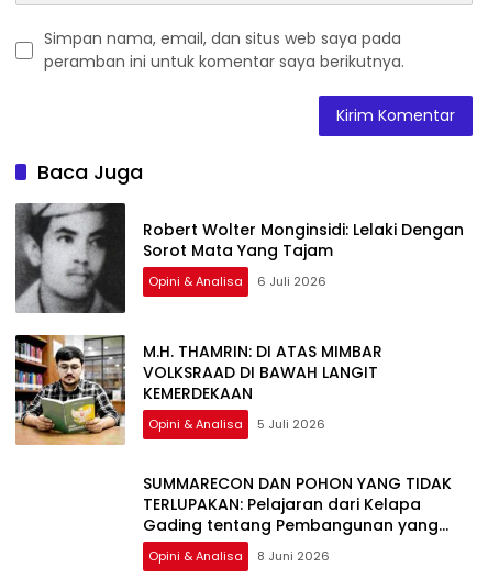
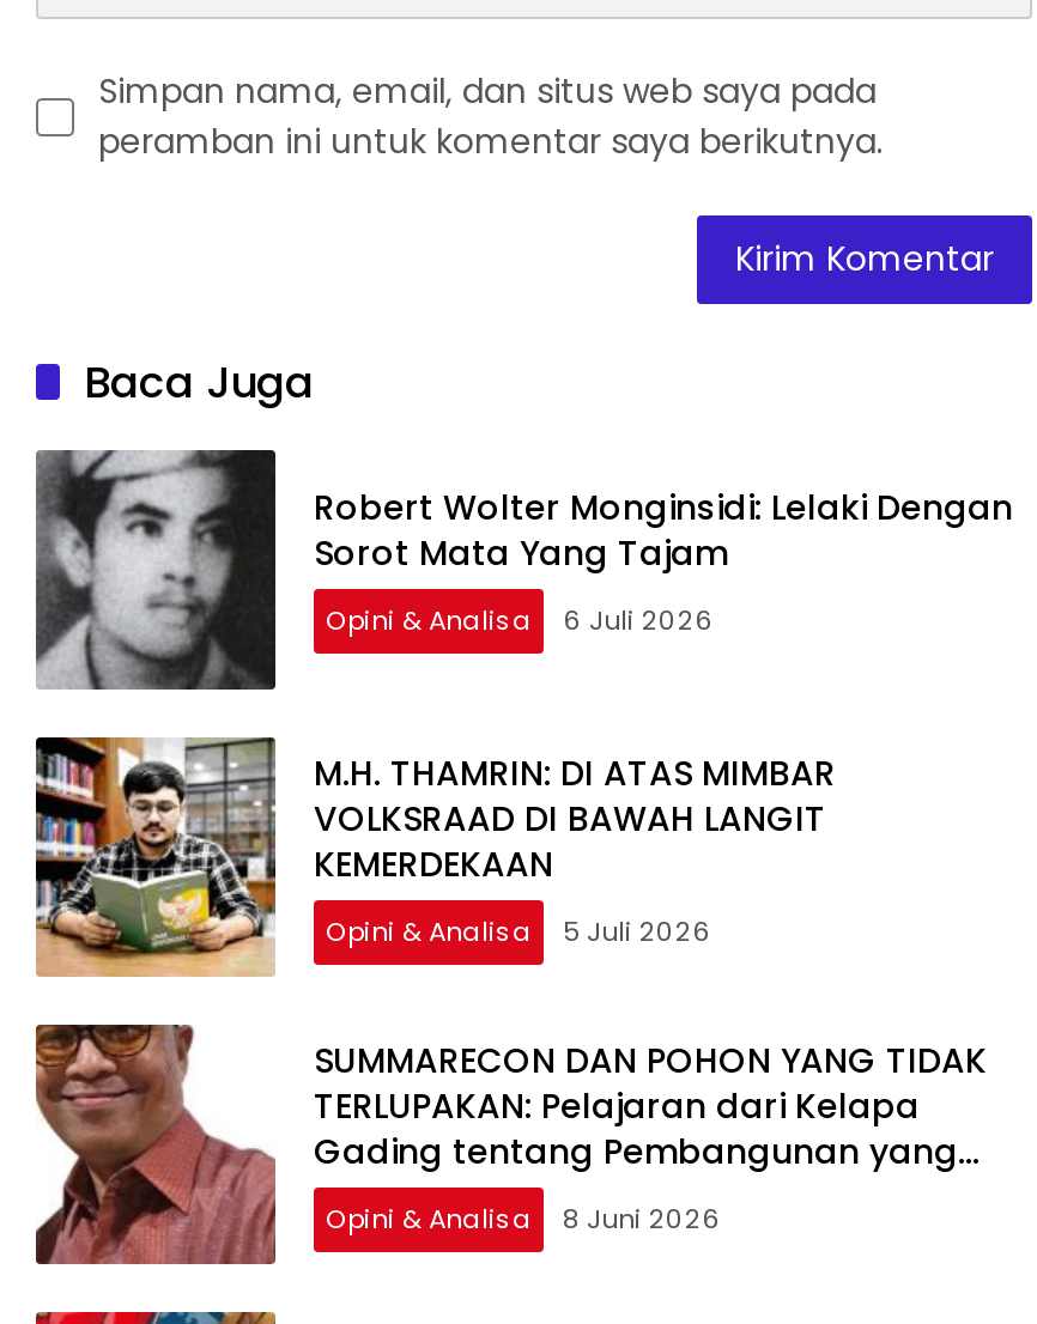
+ [image]
